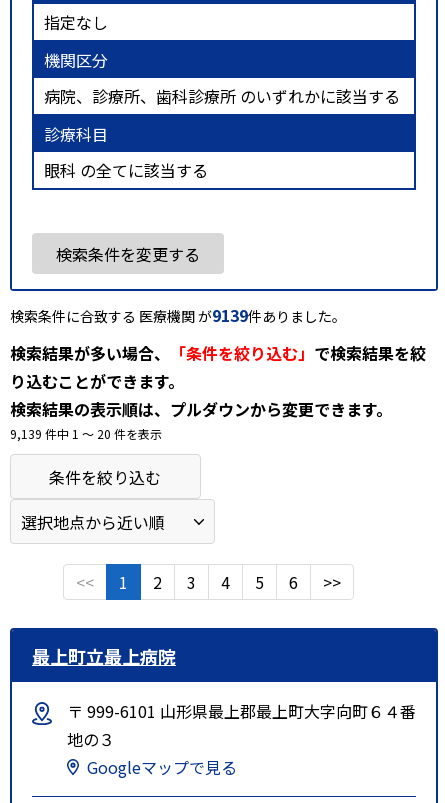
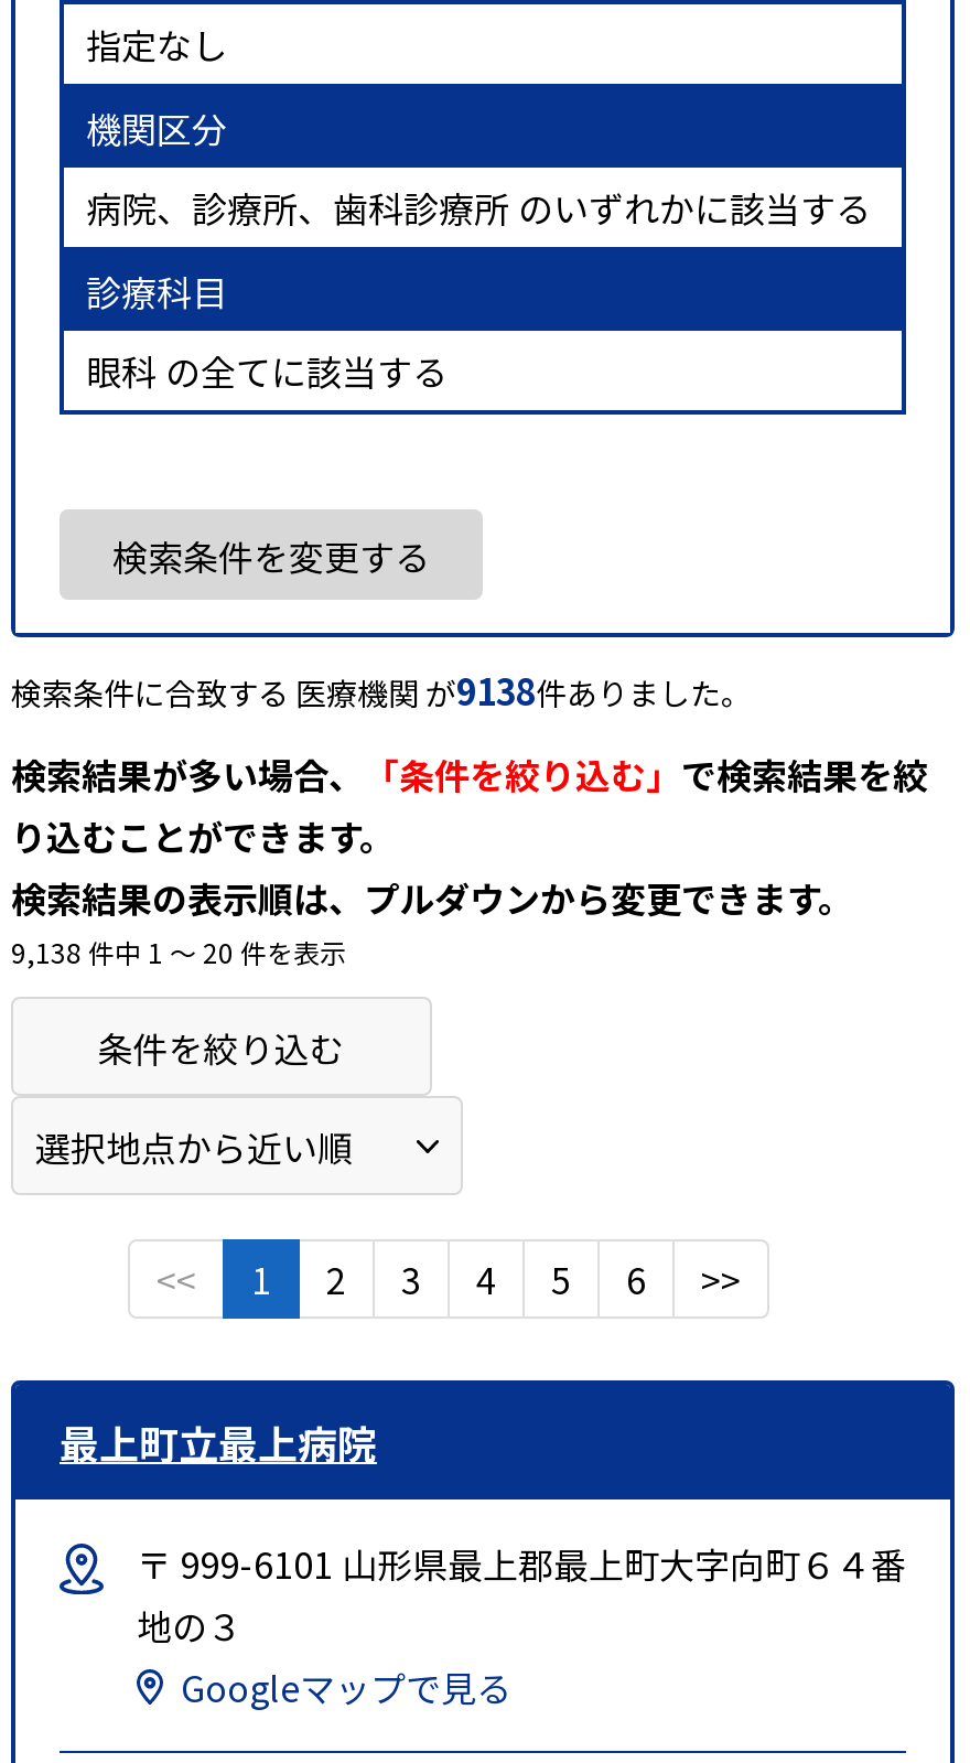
- 検索条件に合致する 医療機関 が9139件ありました。
+ 検索条件に合致する 医療機関 が9138件ありました。

- 9,139 件中 1 〜 20 件を表示
+ 9,138 件中 1 〜 20 件を表示
